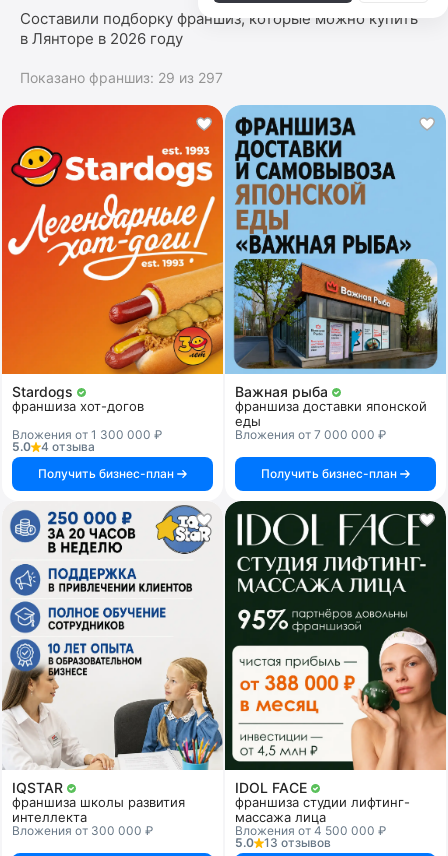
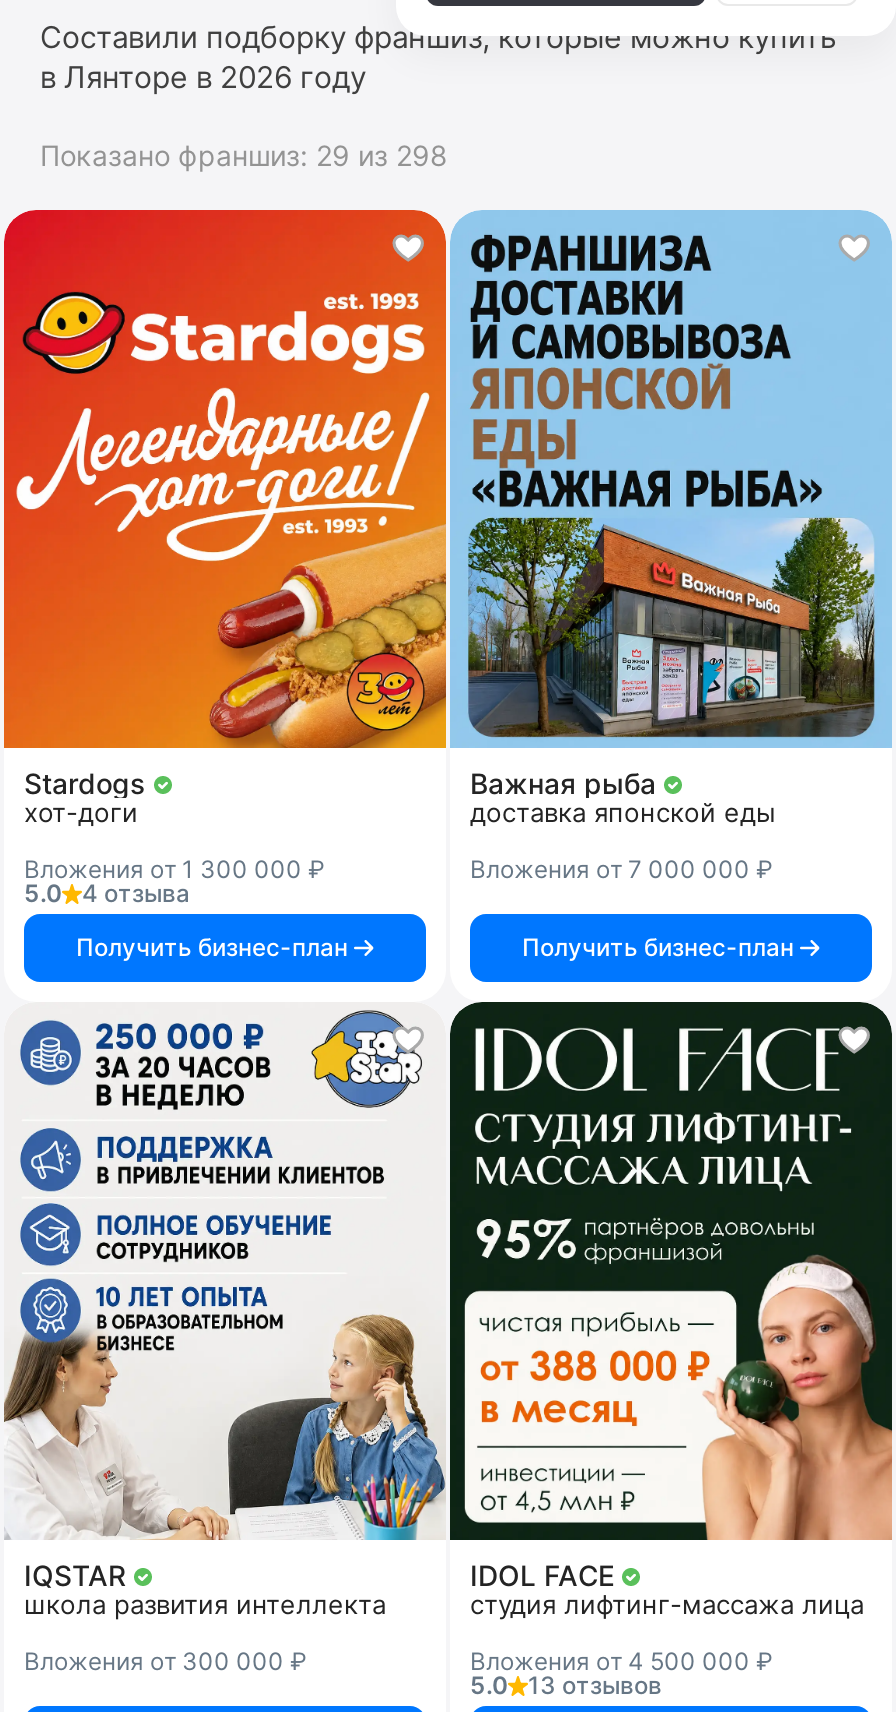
- Показано франшиз: 29 из 297
+ Показано франшиз: 29 из 298

- франшиза хот-догов
+ хот-доги

- франшиза доставки японской
- еды
+ доставка японской еды

- франшиза школы развития
- интеллекта
+ школа развития интеллекта

- франшиза студии лифтинг-
- массажа лица
+ студия лифтинг-массажа лица
